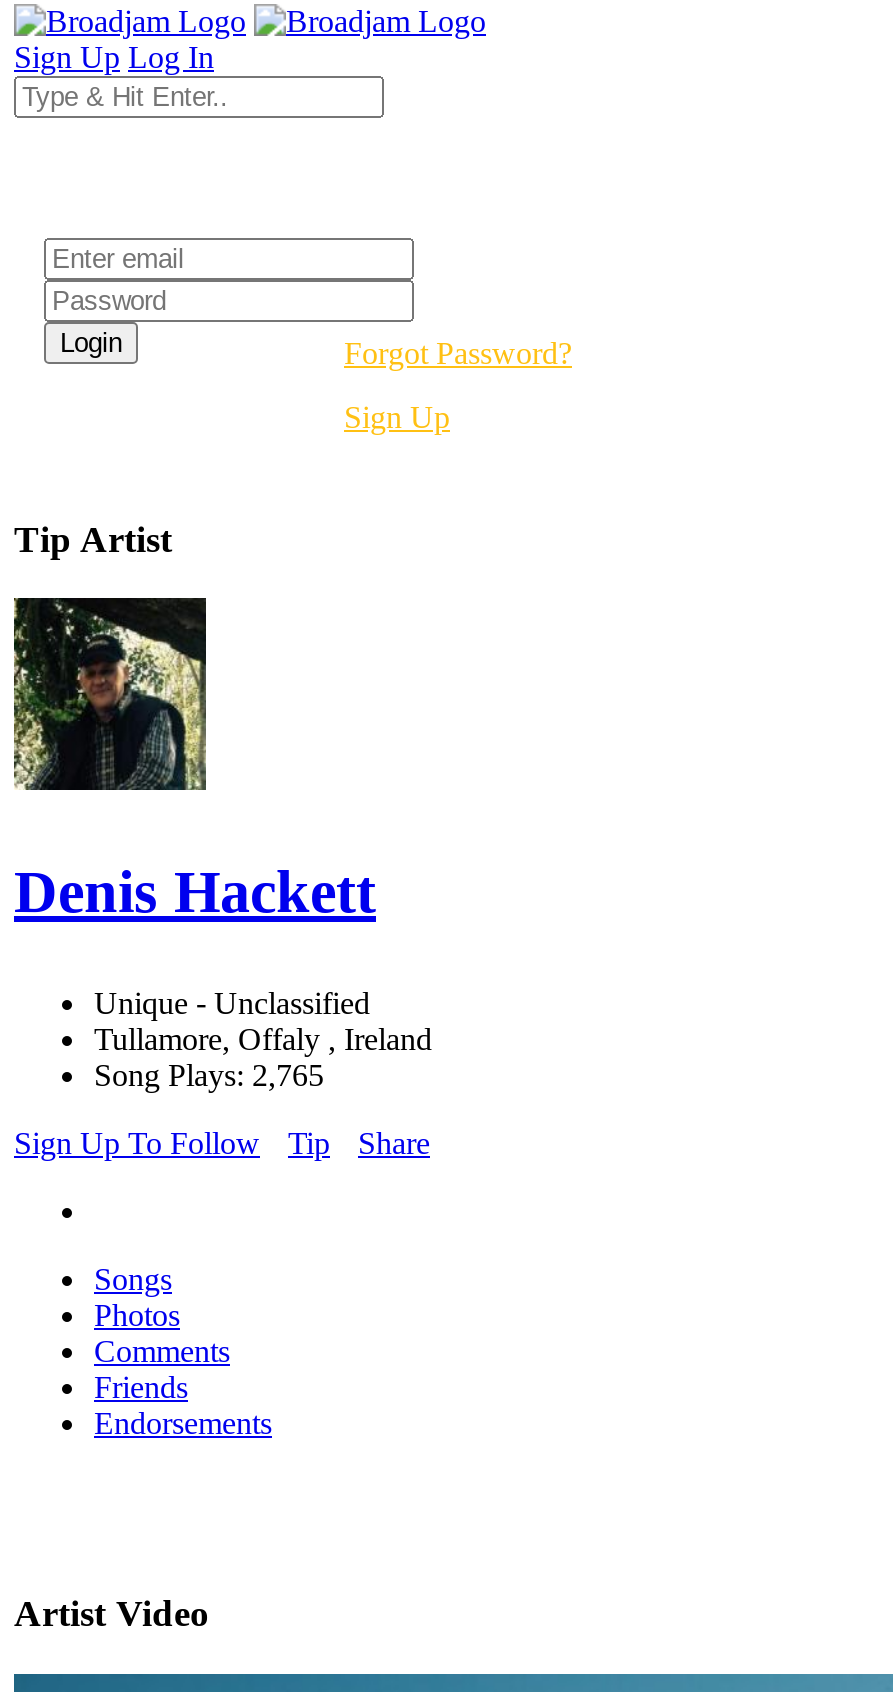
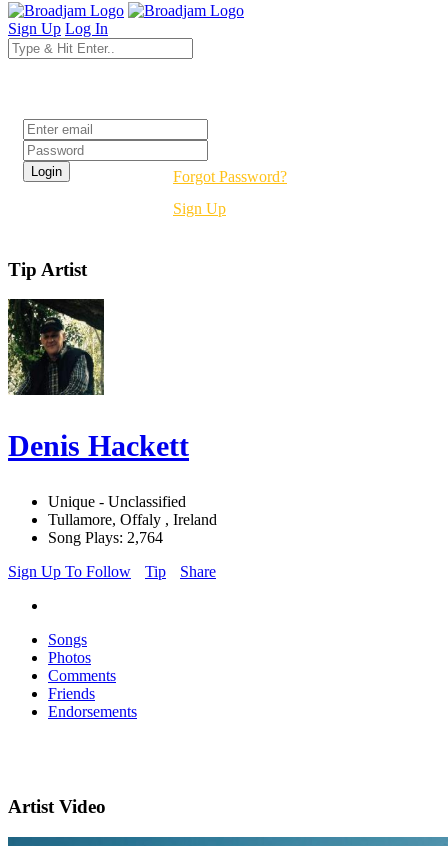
- Song Plays: 2,765
+ Song Plays: 2,764
